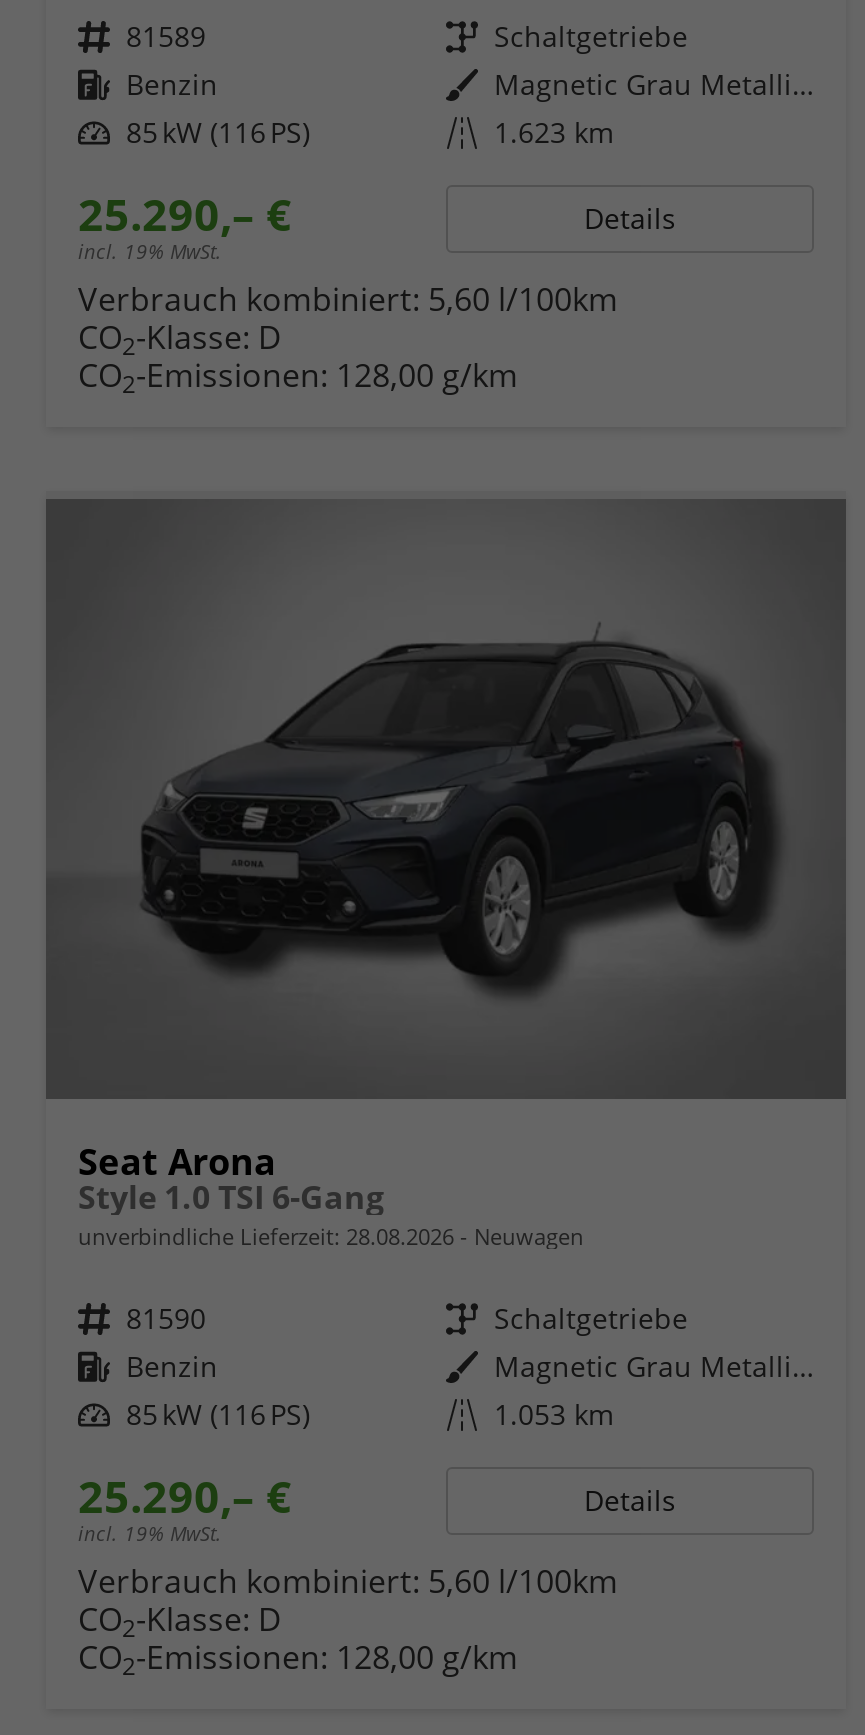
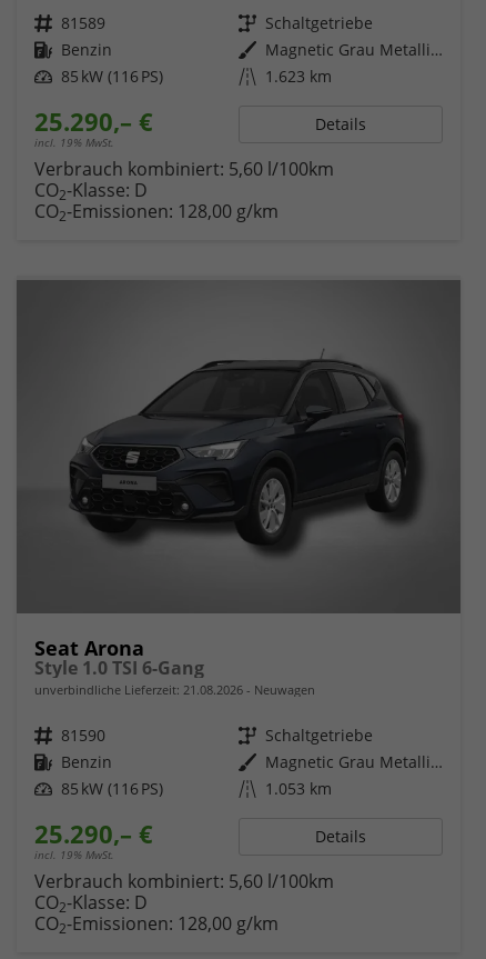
- unverbindliche Lieferzeit: 28.08.2026 Neuwagen
+ unverbindliche Lieferzeit: 21.08.2026 Neuwagen
